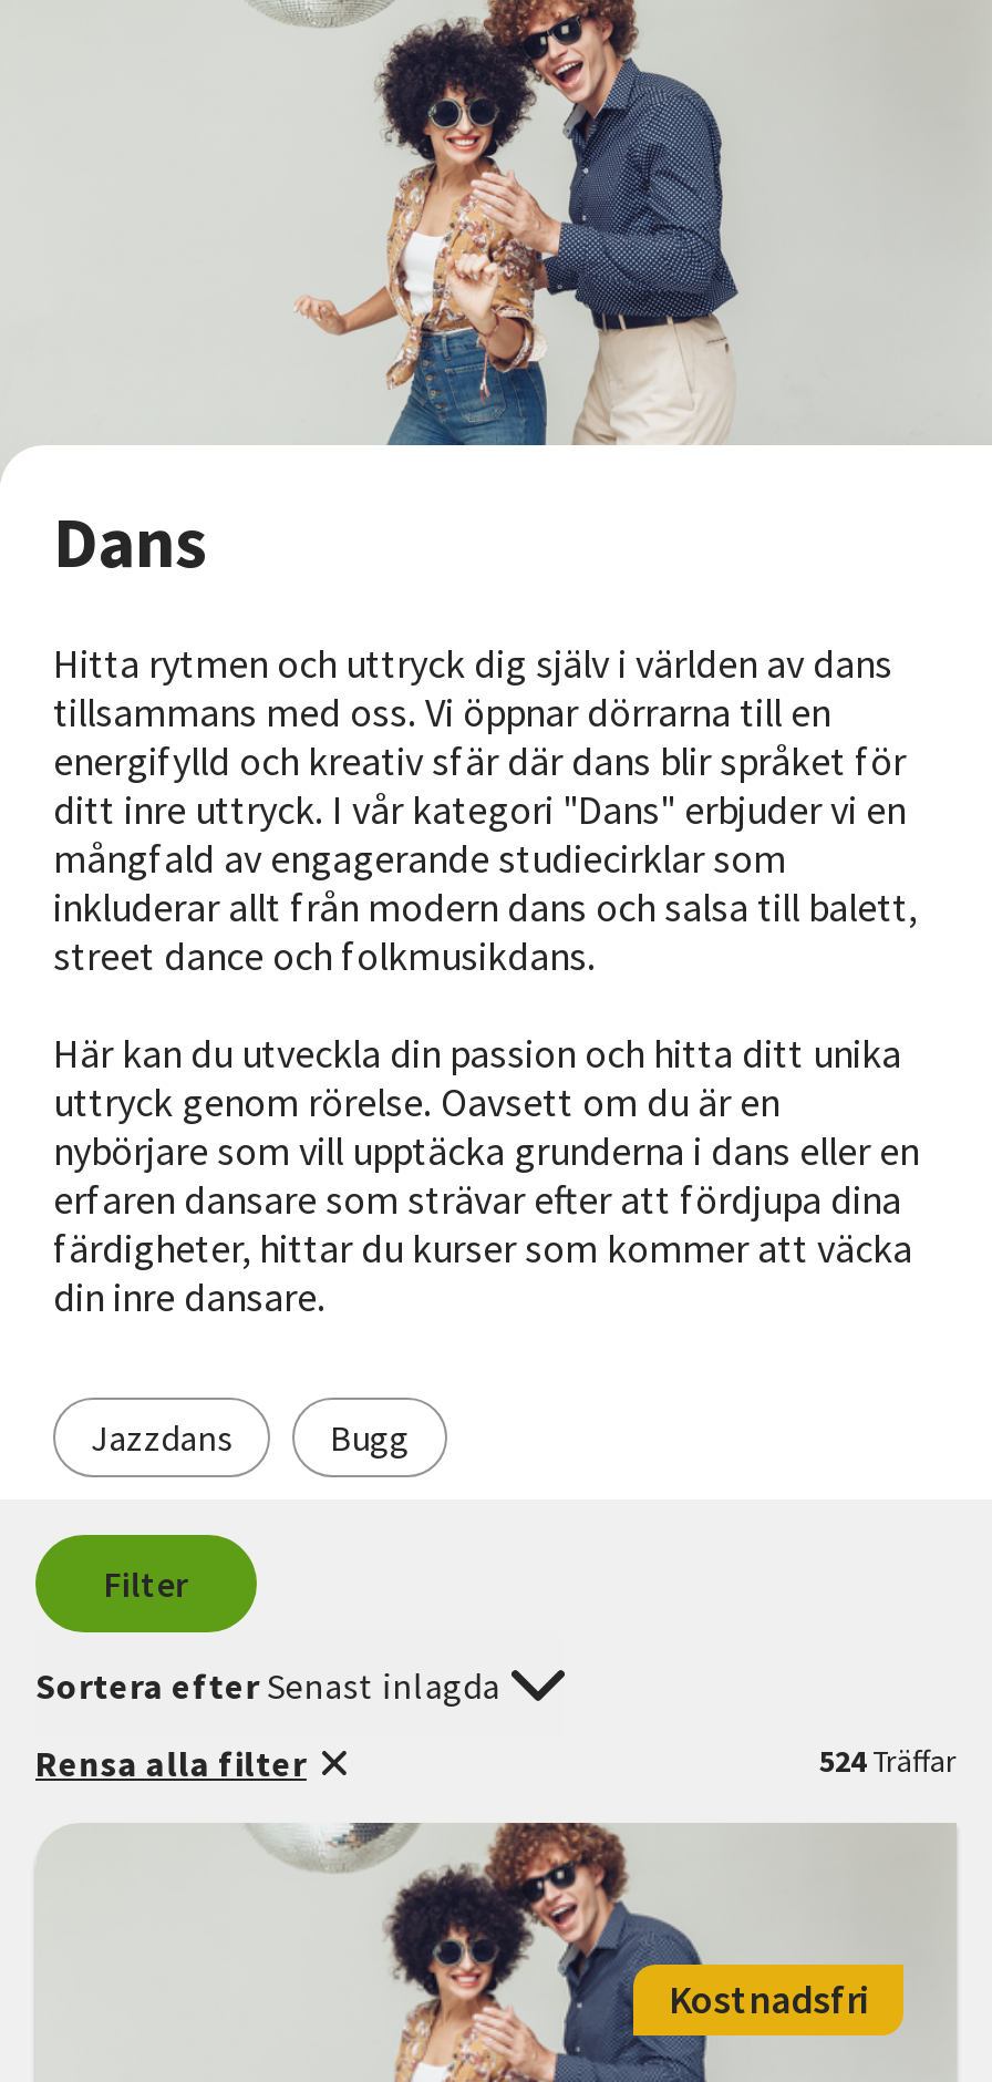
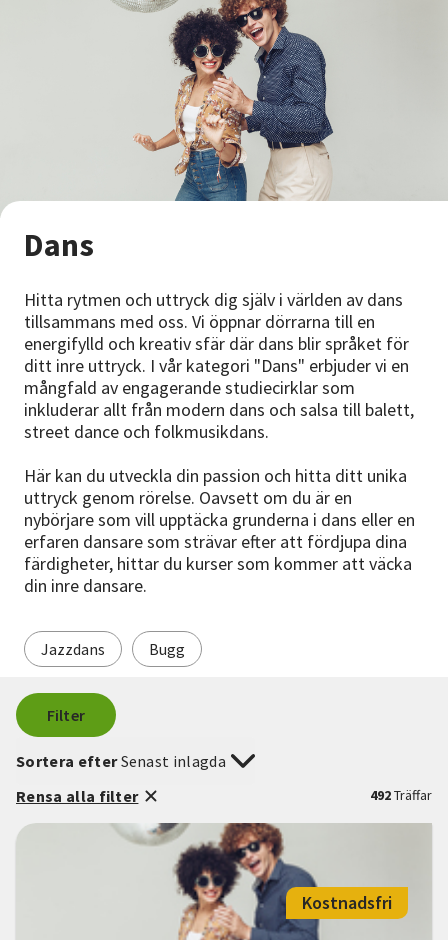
- 524Träffar
+ 492Träffar
